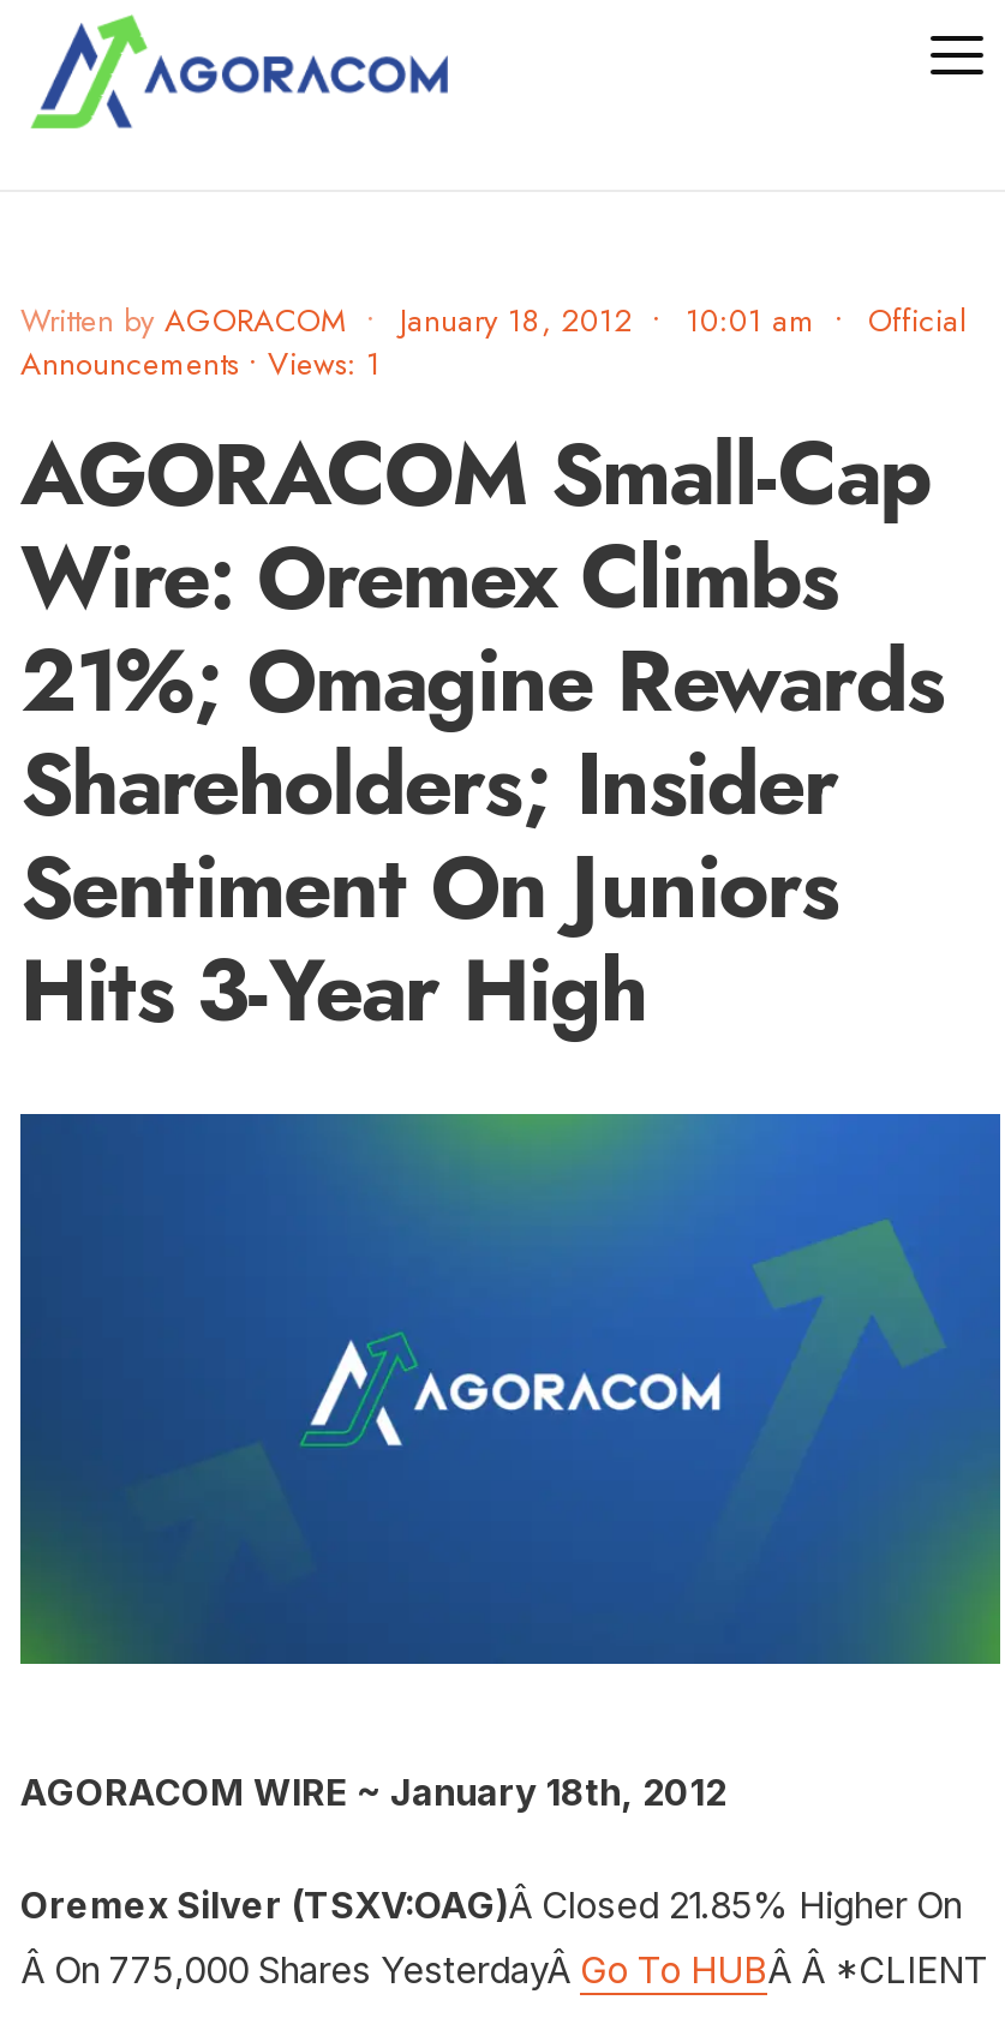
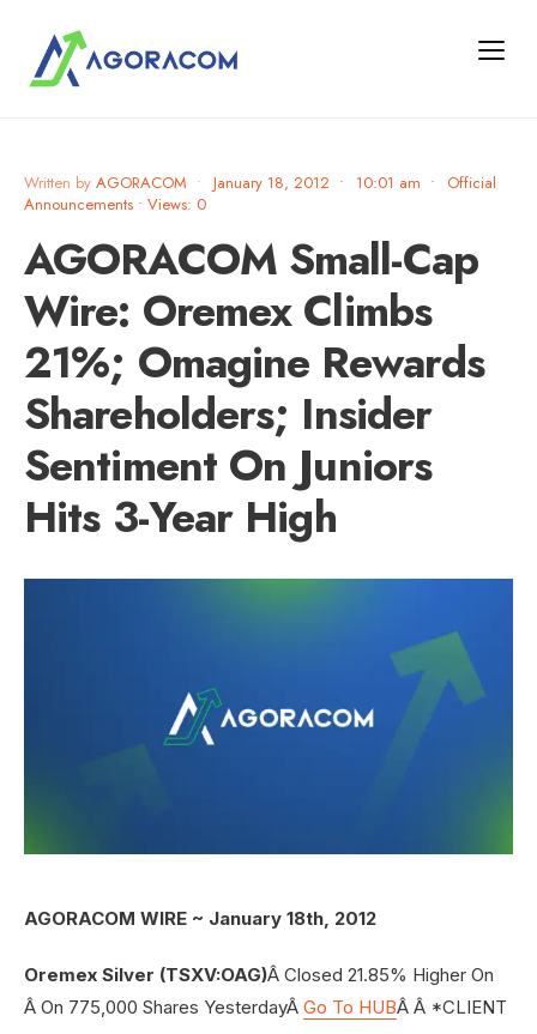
- Announcements • Views: 1
+ Announcements • Views: 0
